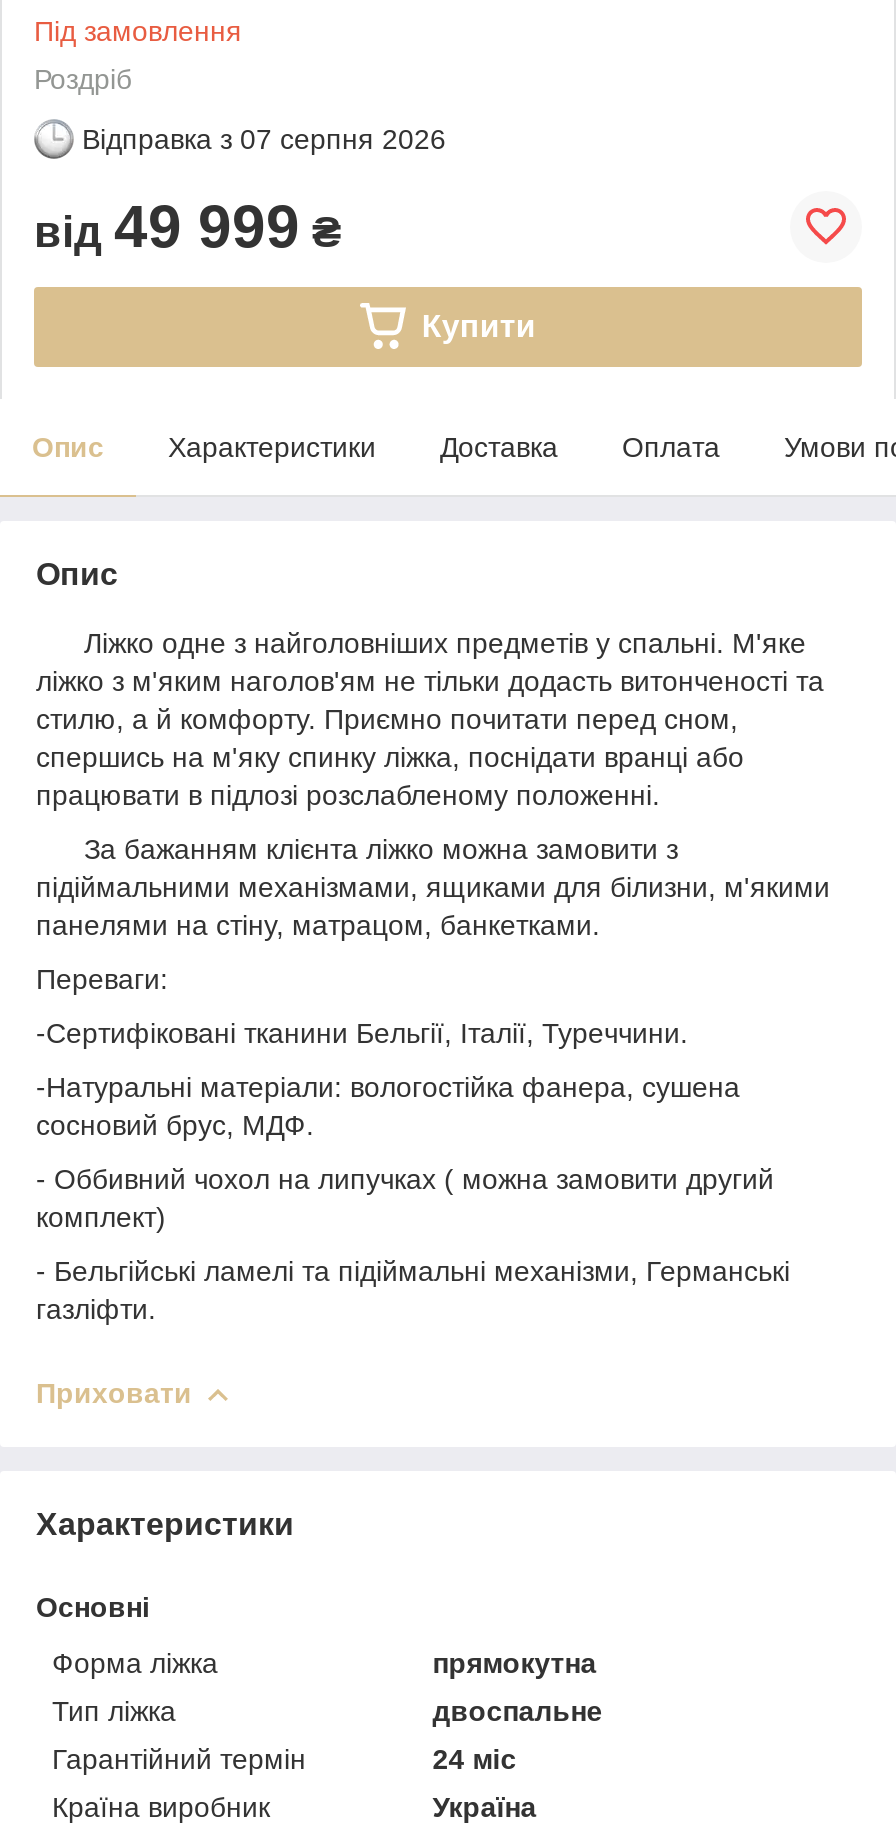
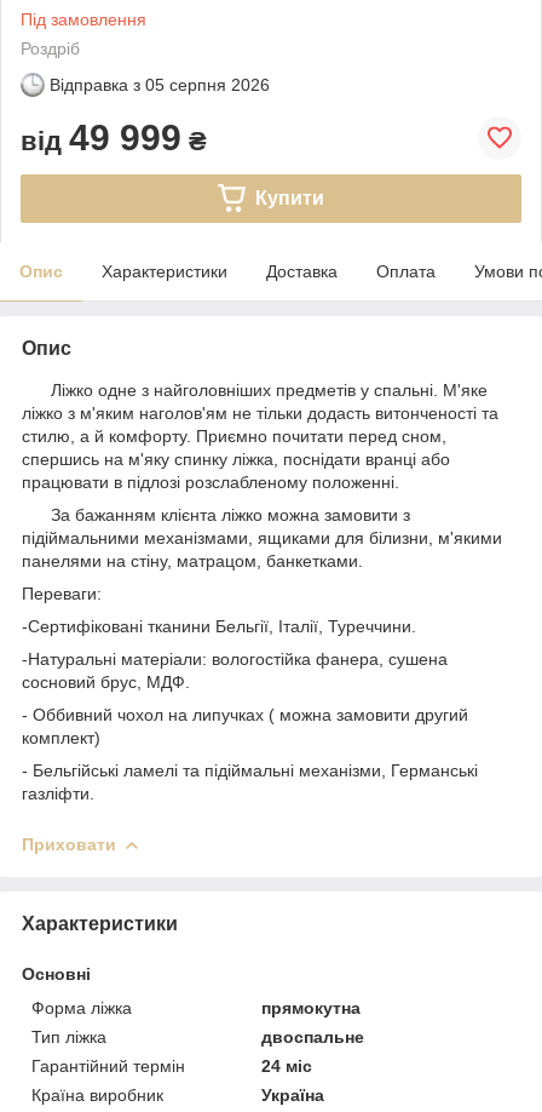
- Відправка з 07 серпня 2026
+ Відправка з 05 серпня 2026
